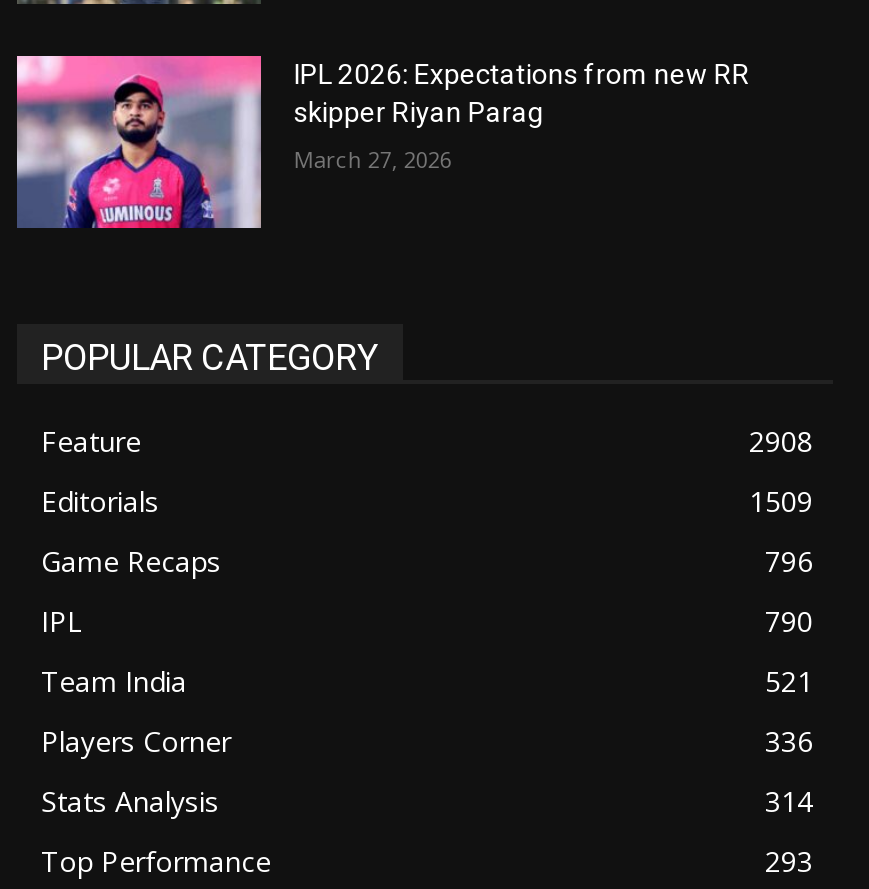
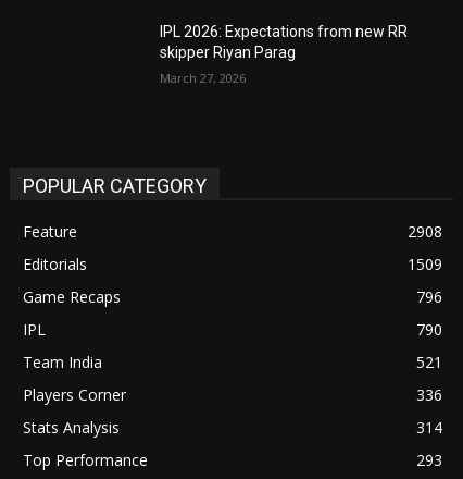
- [image]
